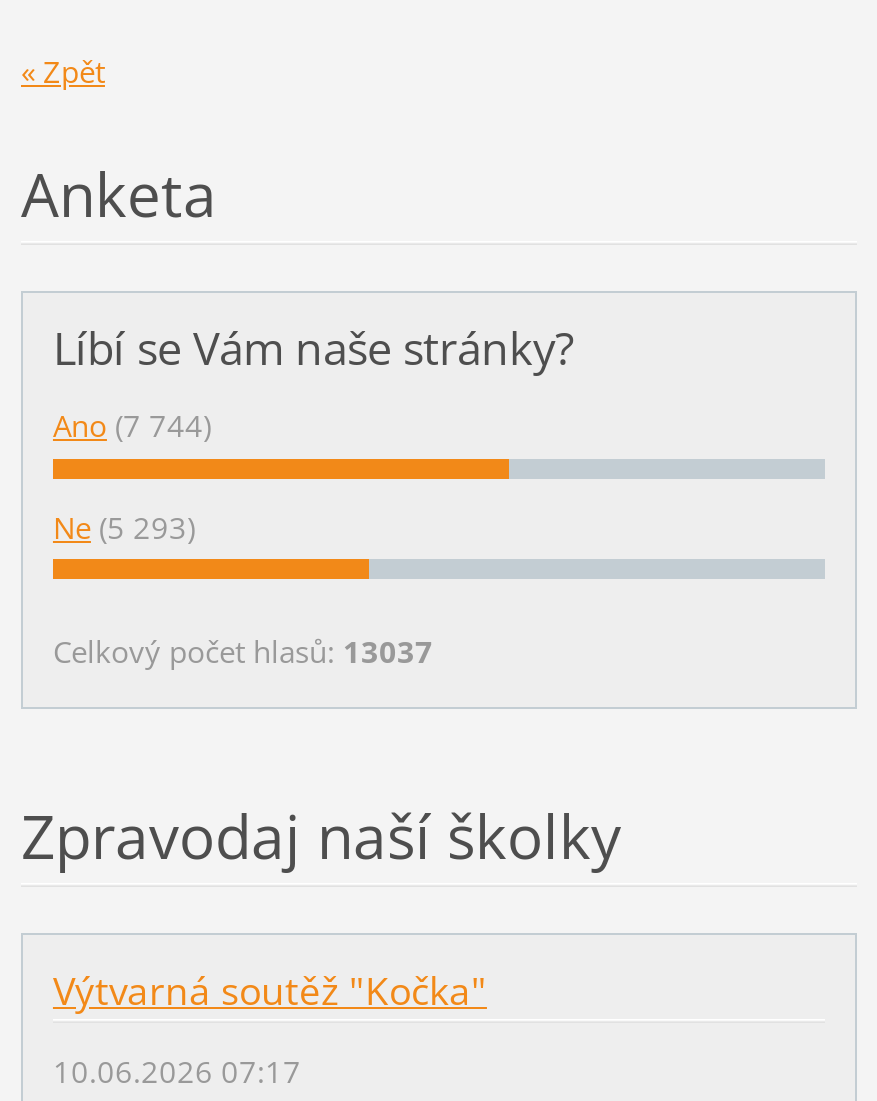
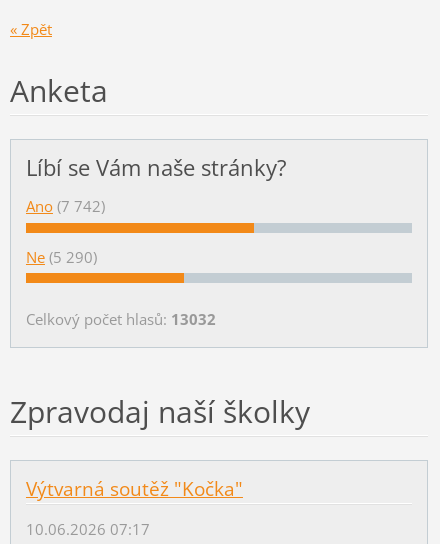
- Ano (7 744)
+ Ano (7 742)

- Ne (5 293)
+ Ne (5 290)

- Celkový počet hlasů: 13037
+ Celkový počet hlasů: 13032
